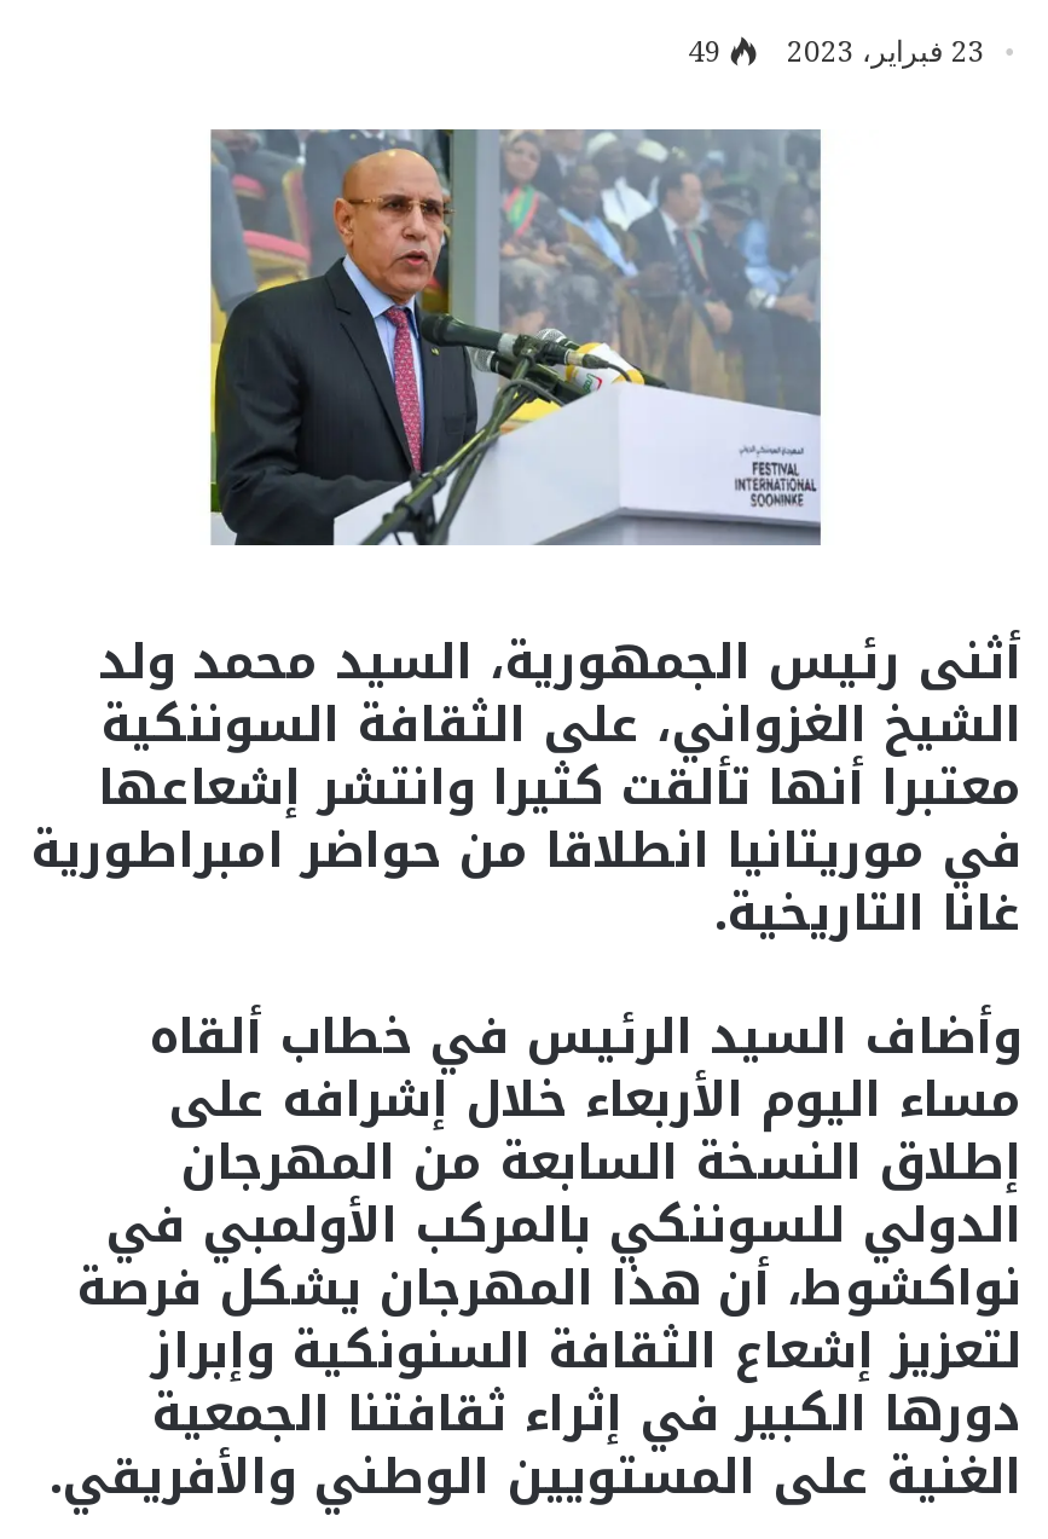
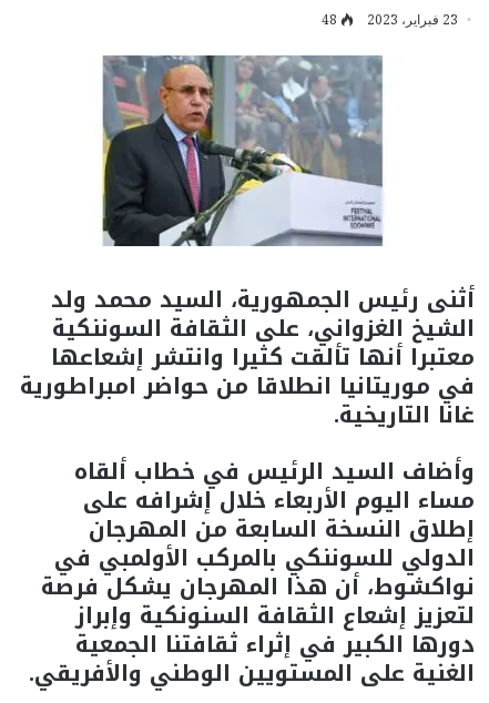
- 49
+ 48
